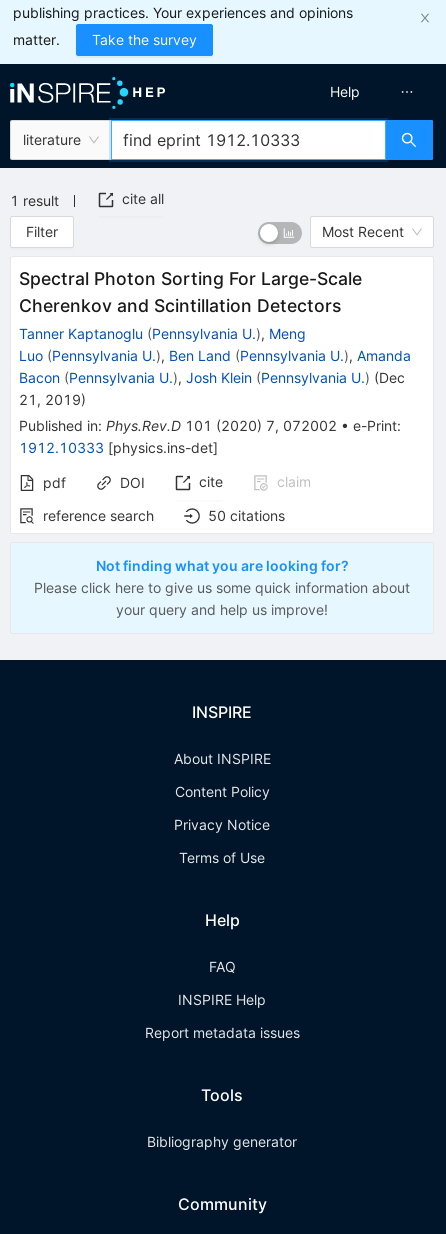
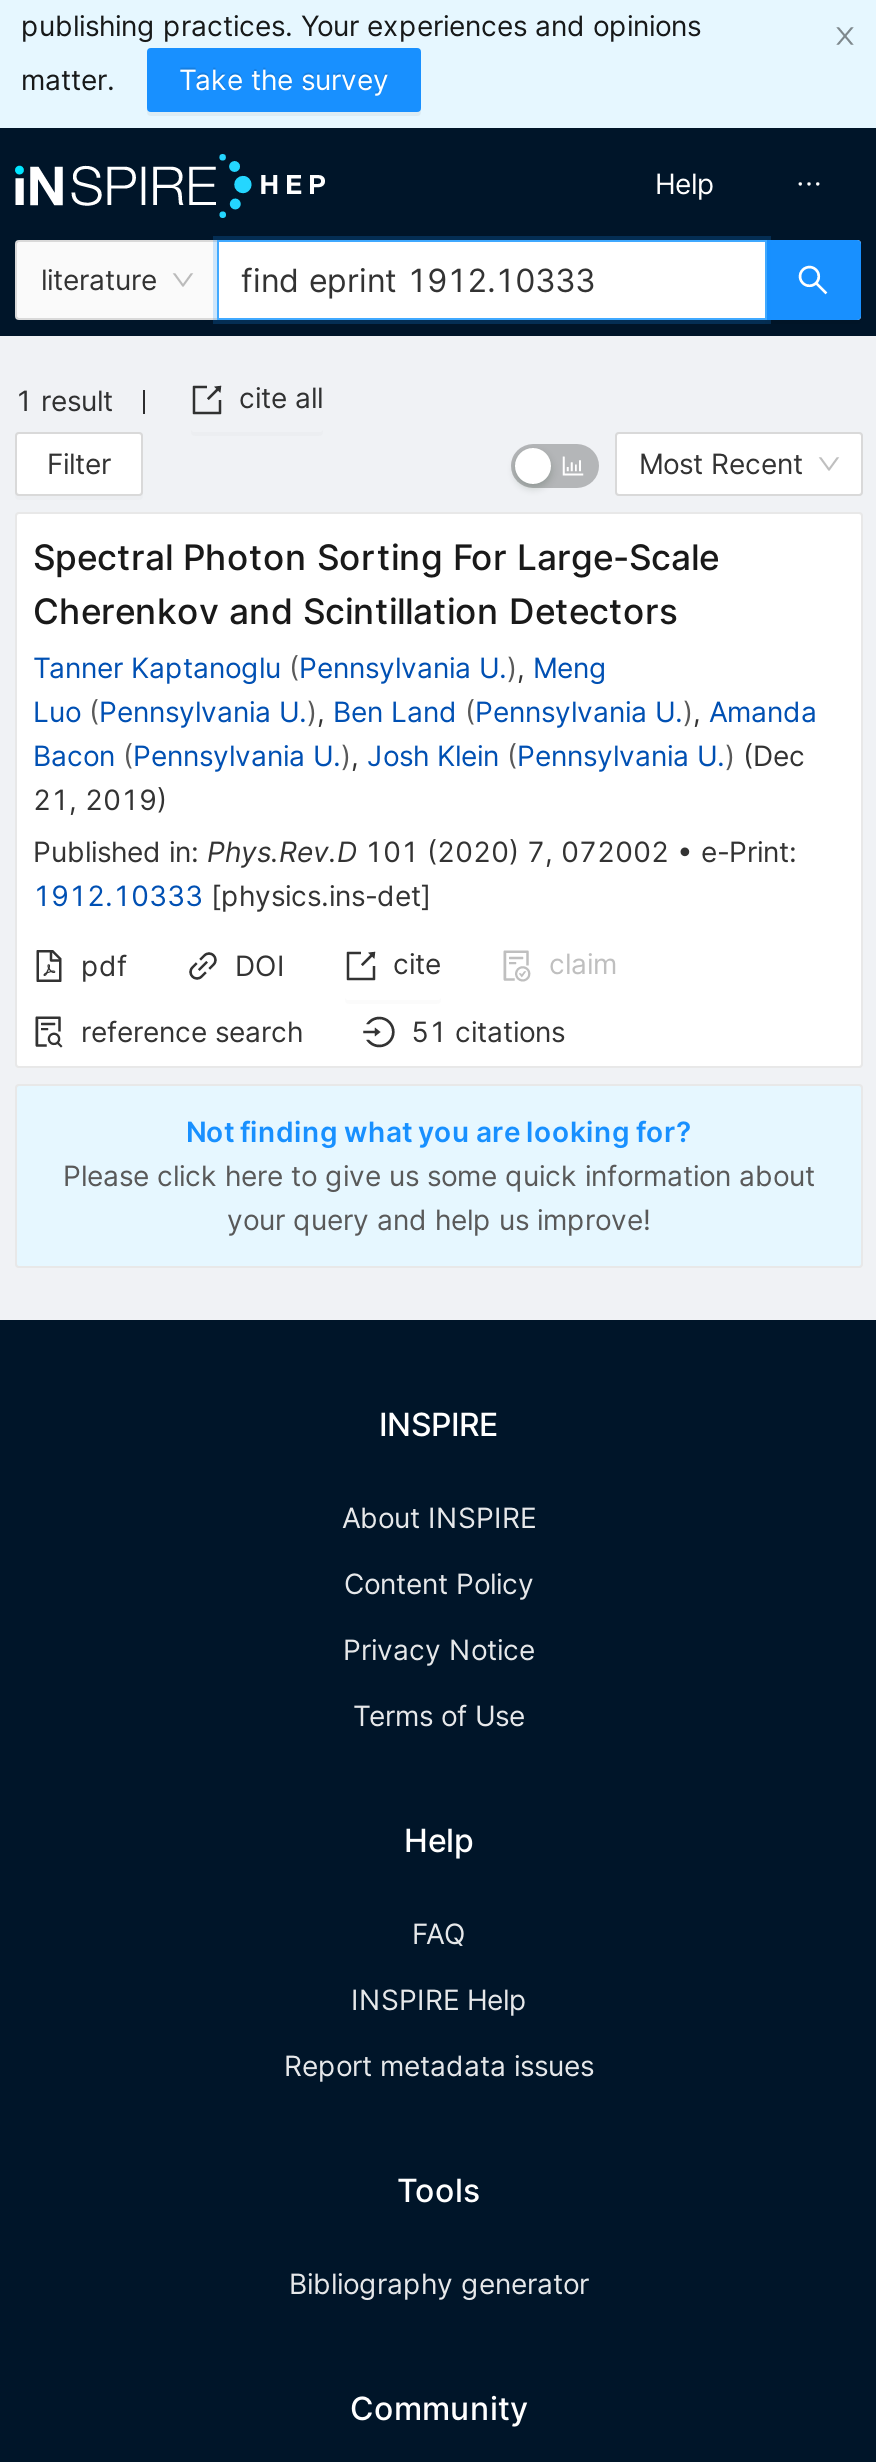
- 50 citations
+ 51 citations
